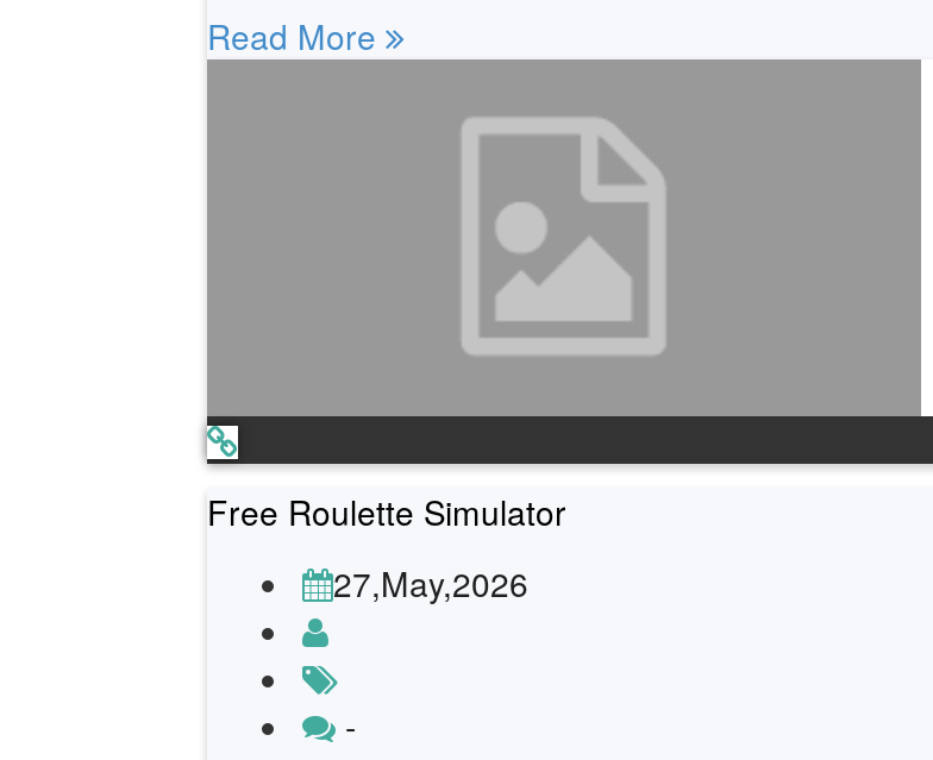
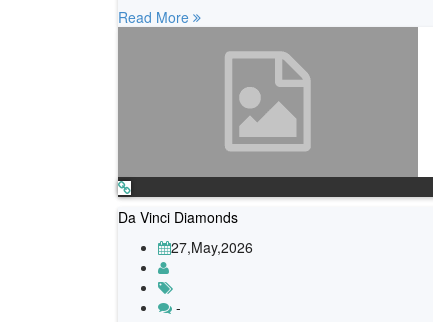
- Free Roulette Simulator
+ Da Vinci Diamonds
